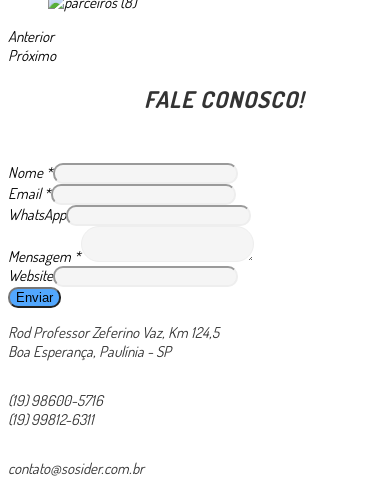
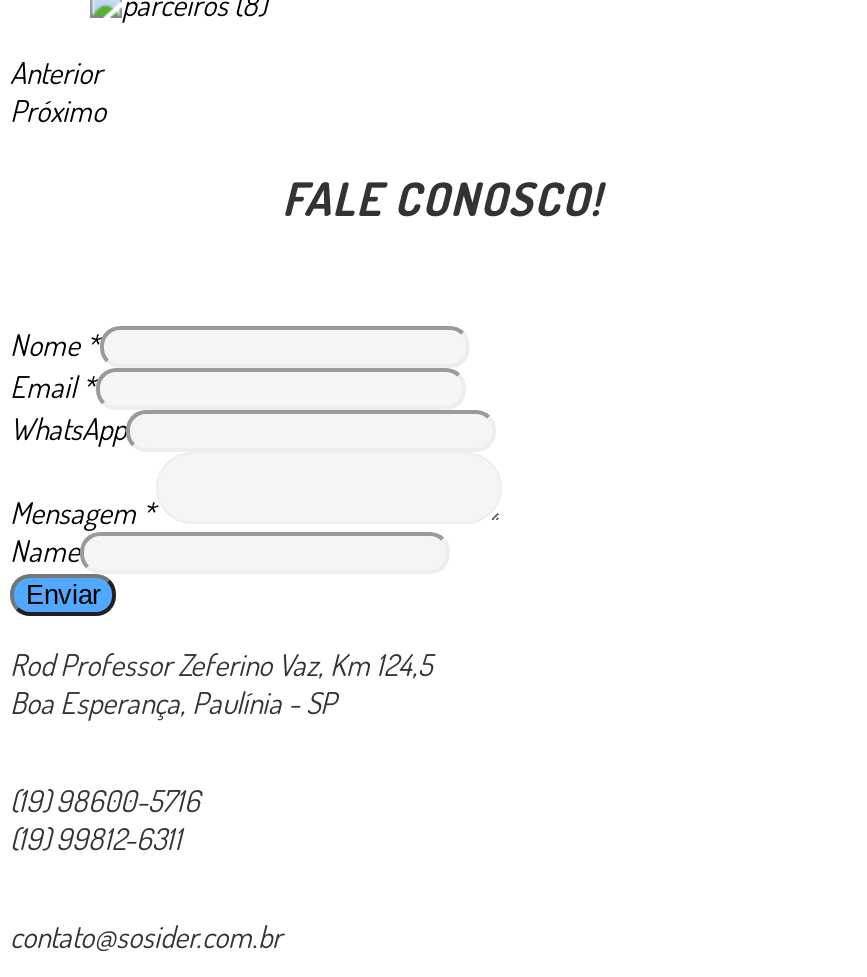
- Website
+ Name
